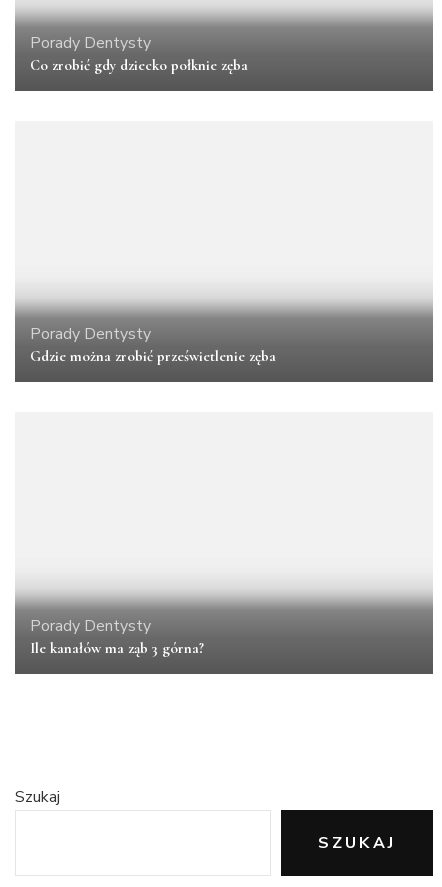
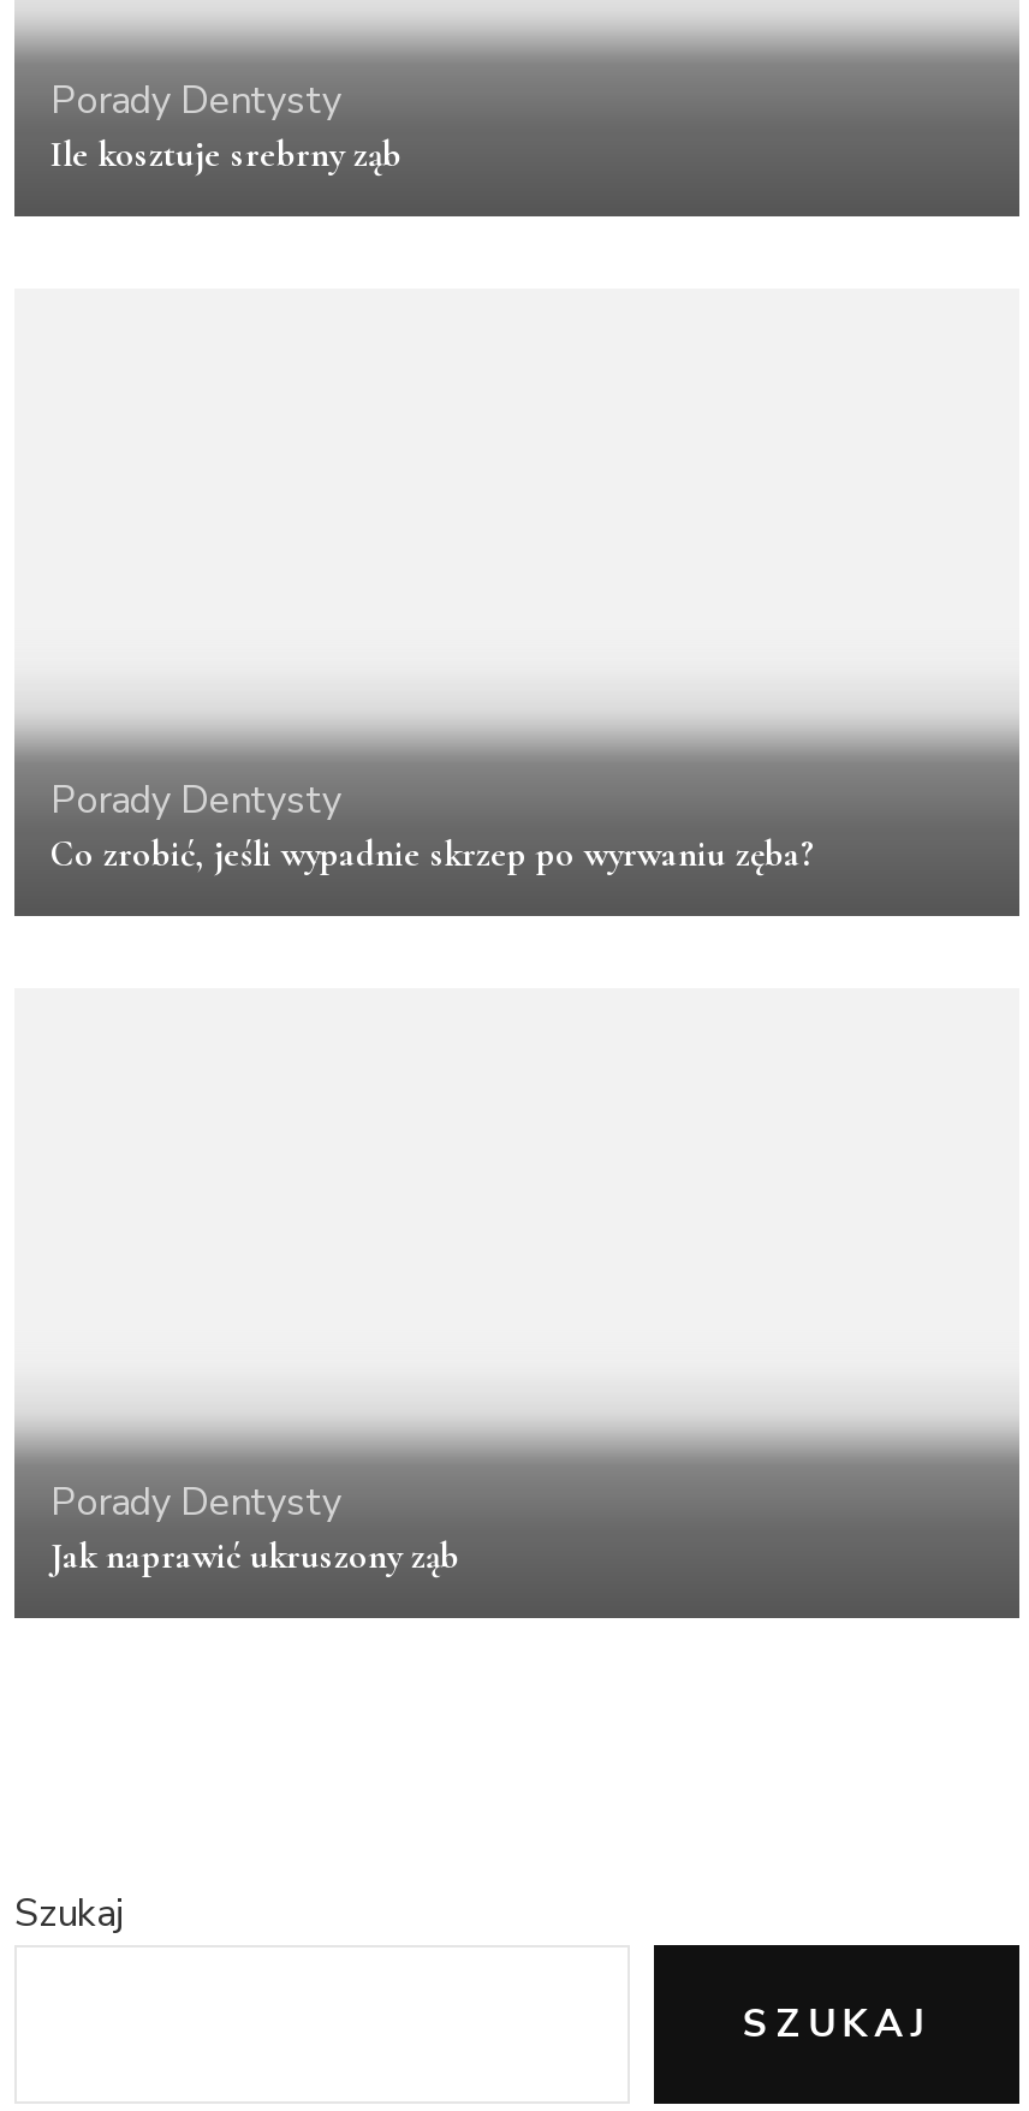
- Co zrobić gdy dziecko połknie zęba
+ Ile kosztuje srebrny ząb

- Gdzie można zrobić prześwietlenie zęba
+ Co zrobić, jeśli wypadnie skrzep po wyrwaniu zęba?

- Ile kanałów ma ząb 3 górna?
+ Jak naprawić ukruszony ząb
